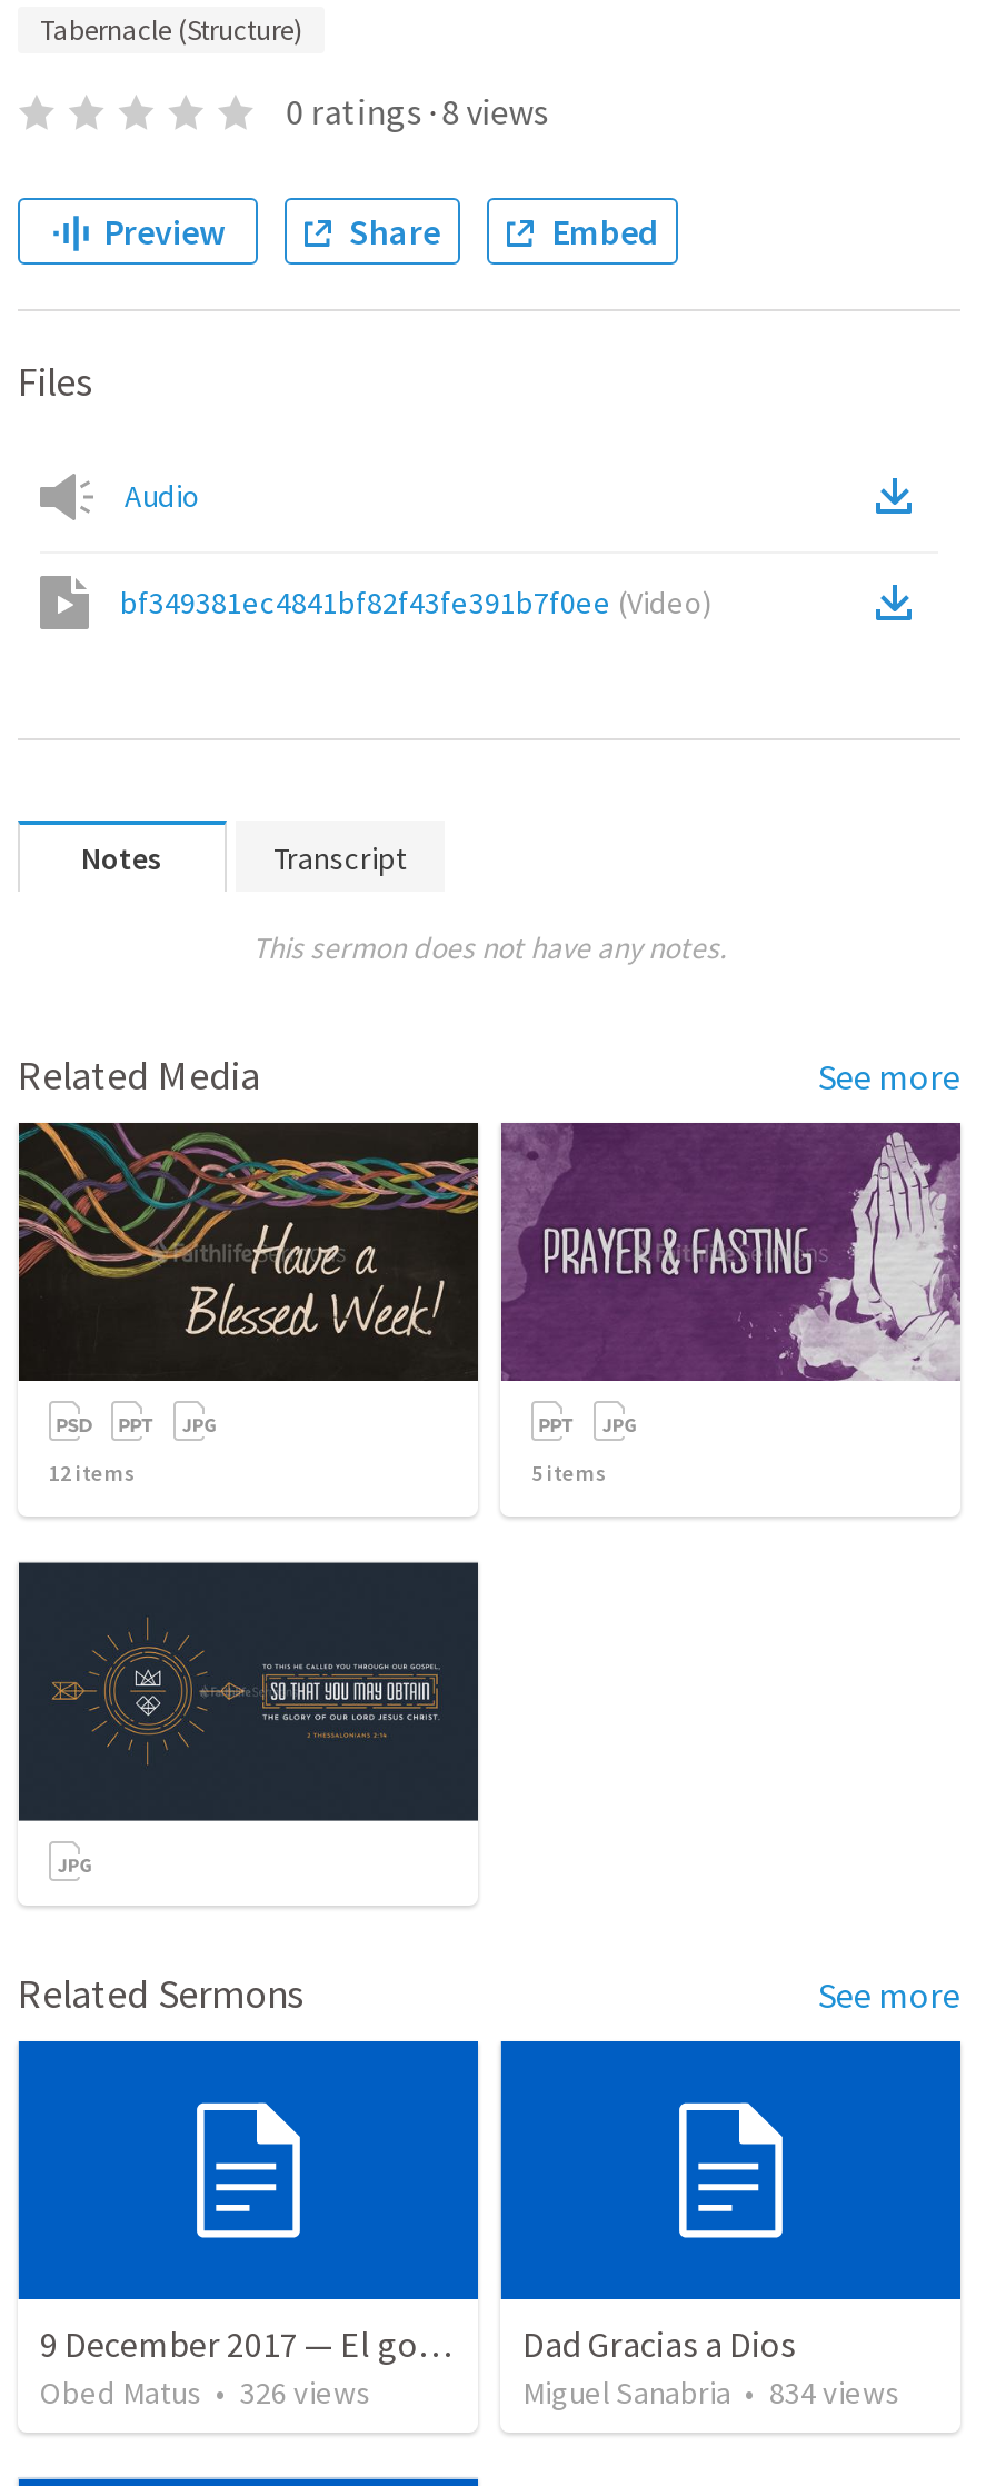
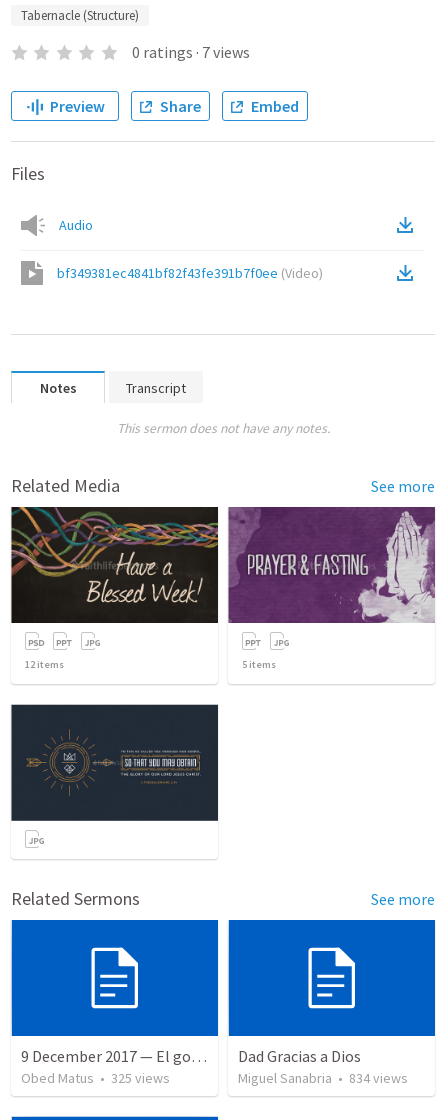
- 0 ratings · 8 views
+ 0 ratings · 7 views

- Obed Matus • 326 views
+ Obed Matus • 325 views
